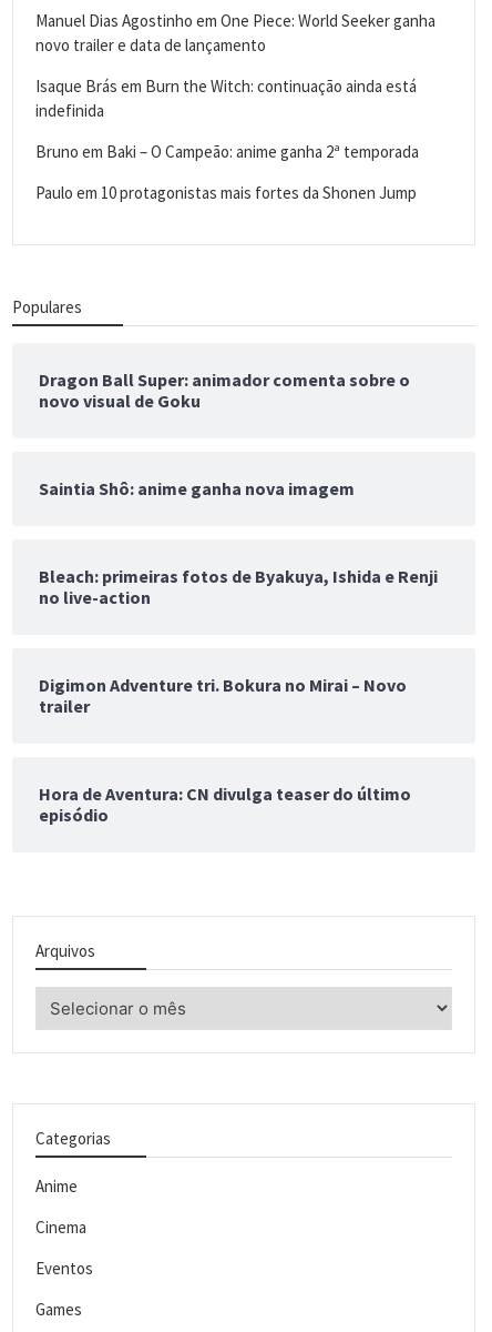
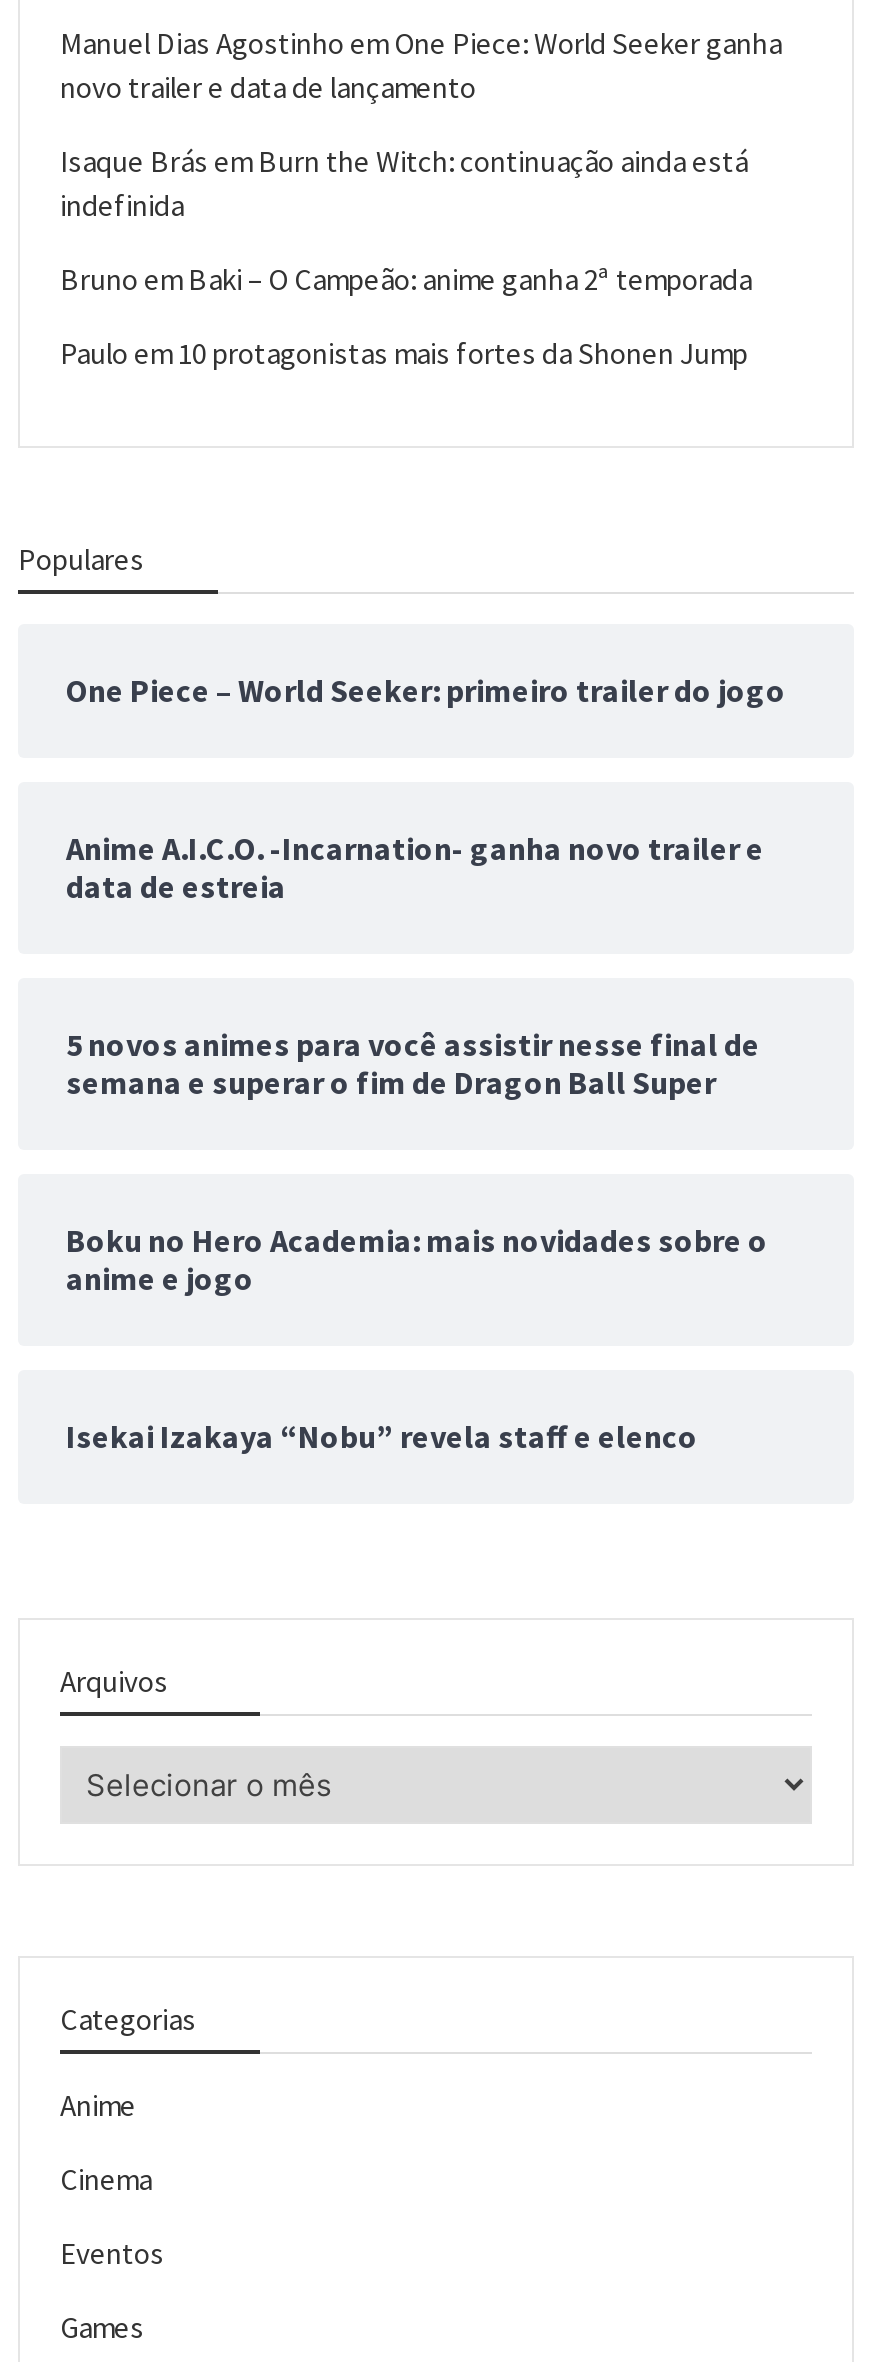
- Dragon Ball Super: animador comenta sobre o
- novo visual de Goku
+ One Piece – World Seeker: primeiro trailer do jogo

- Saintia Shô: anime ganha nova imagem
+ Anime A.I.C.O. -Incarnation- ganha novo trailer e
+ data de estreia

- Bleach: primeiras fotos de Byakuya, Ishida e Renji
- no live-action
+ 5 novos animes para você assistir nesse final de
+ semana e superar o fim de Dragon Ball Super

- Digimon Adventure tri. Bokura no Mirai – Novo
- trailer
+ Boku no Hero Academia: mais novidades sobre o
+ anime e jogo

- Hora de Aventura: CN divulga teaser do último
- episódio
+ Isekai Izakaya “Nobu” revela staff e elenco
